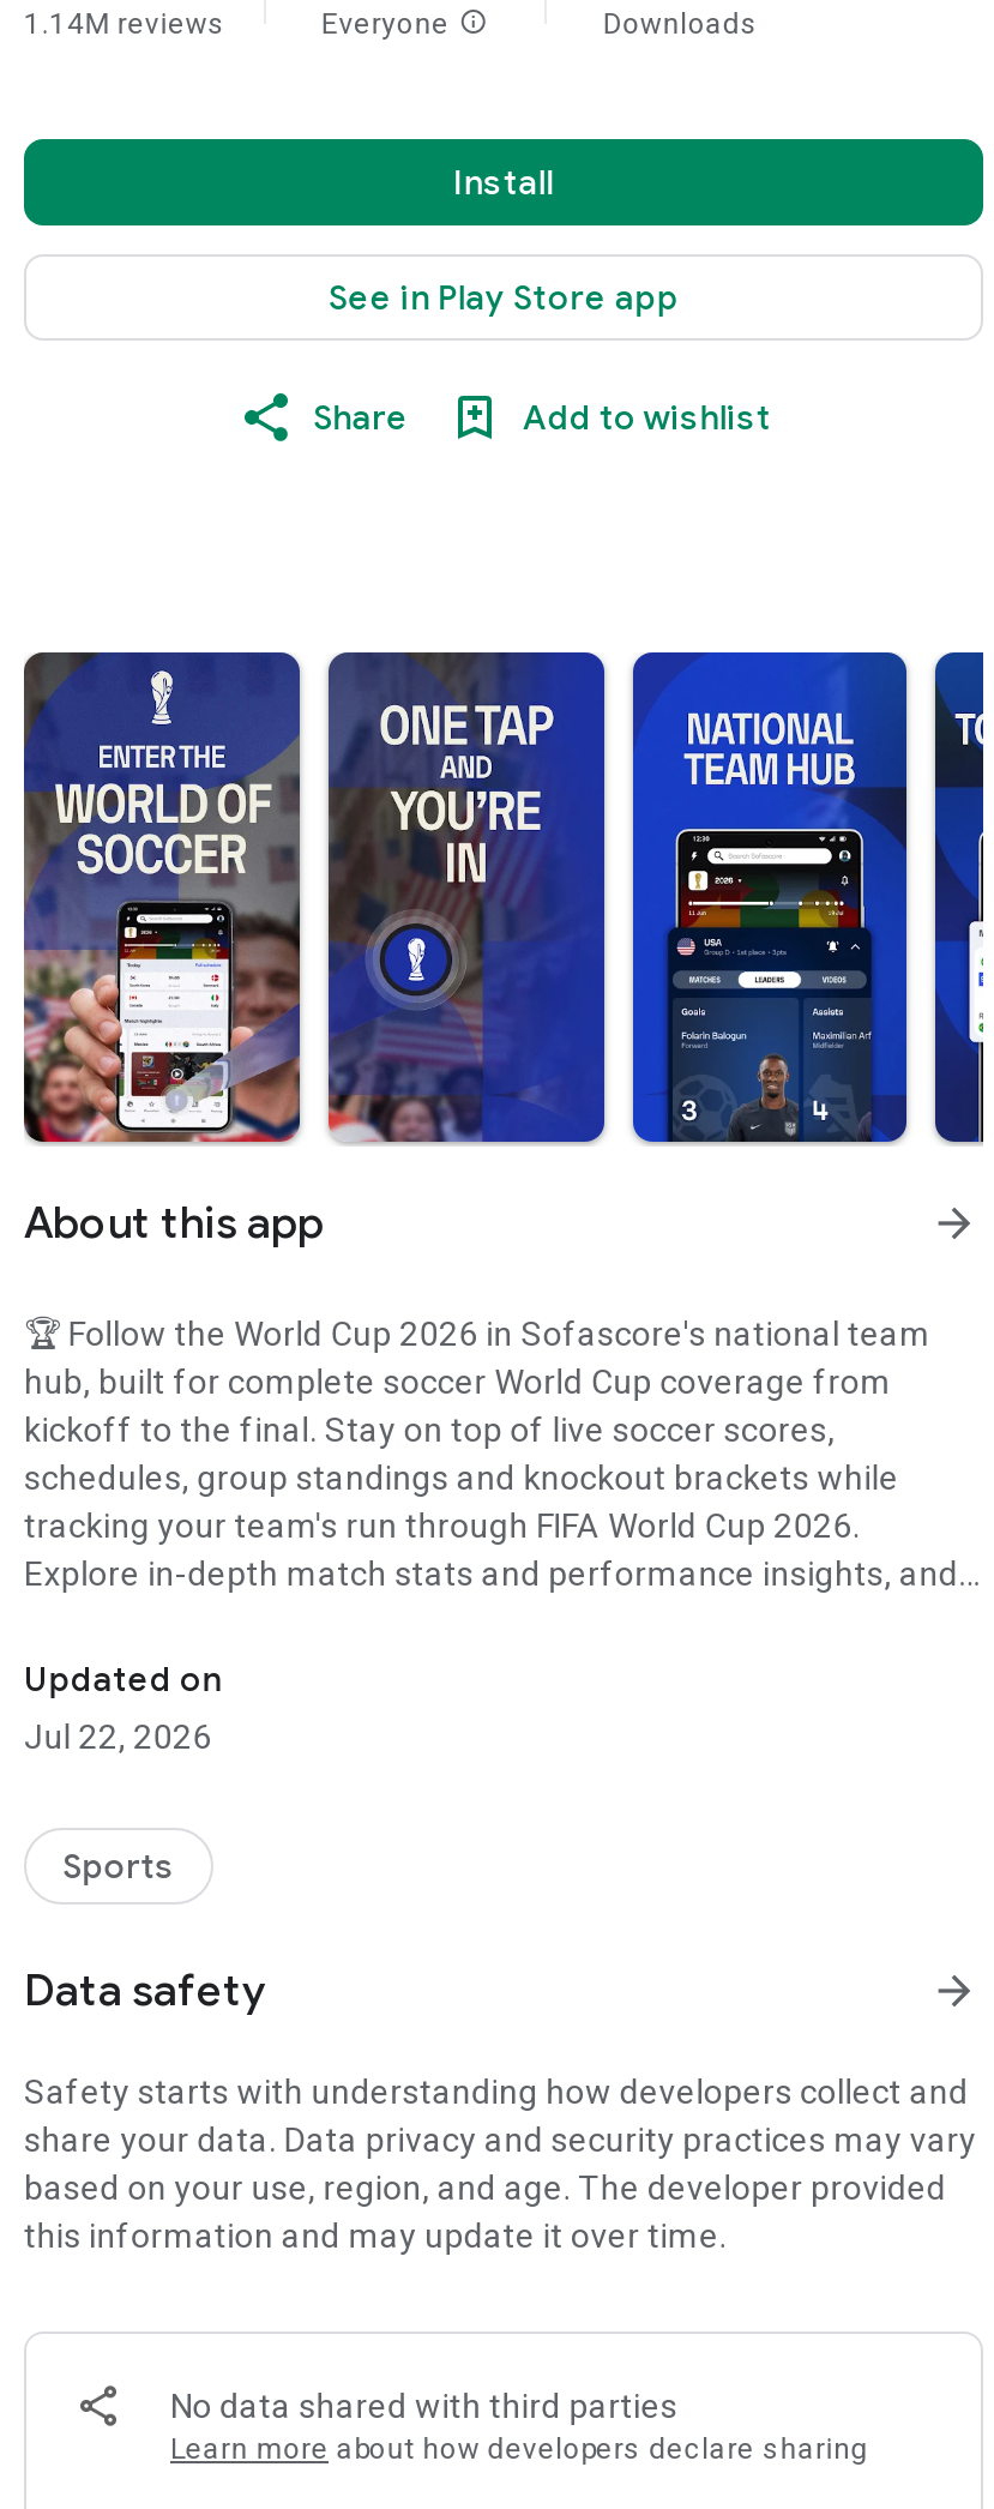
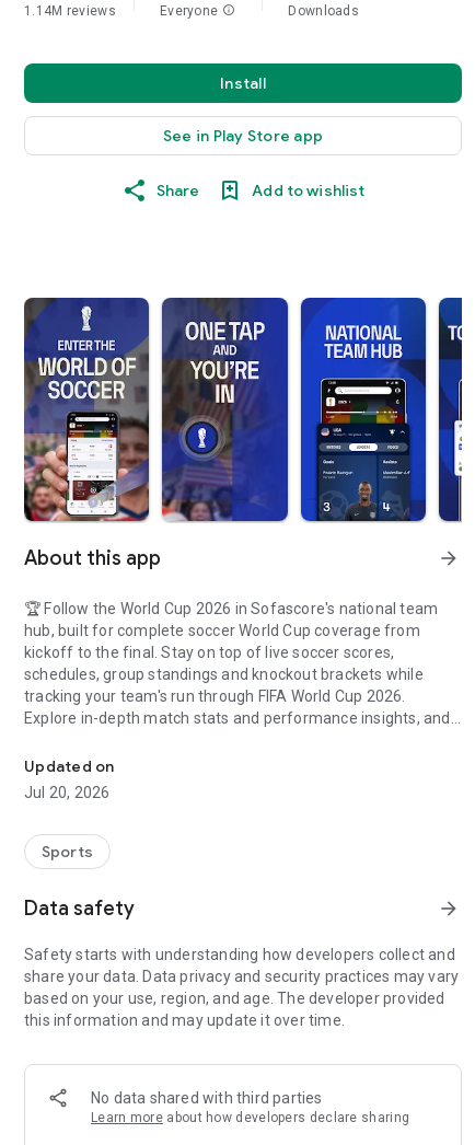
- Jul 22, 2026
+ Jul 20, 2026
